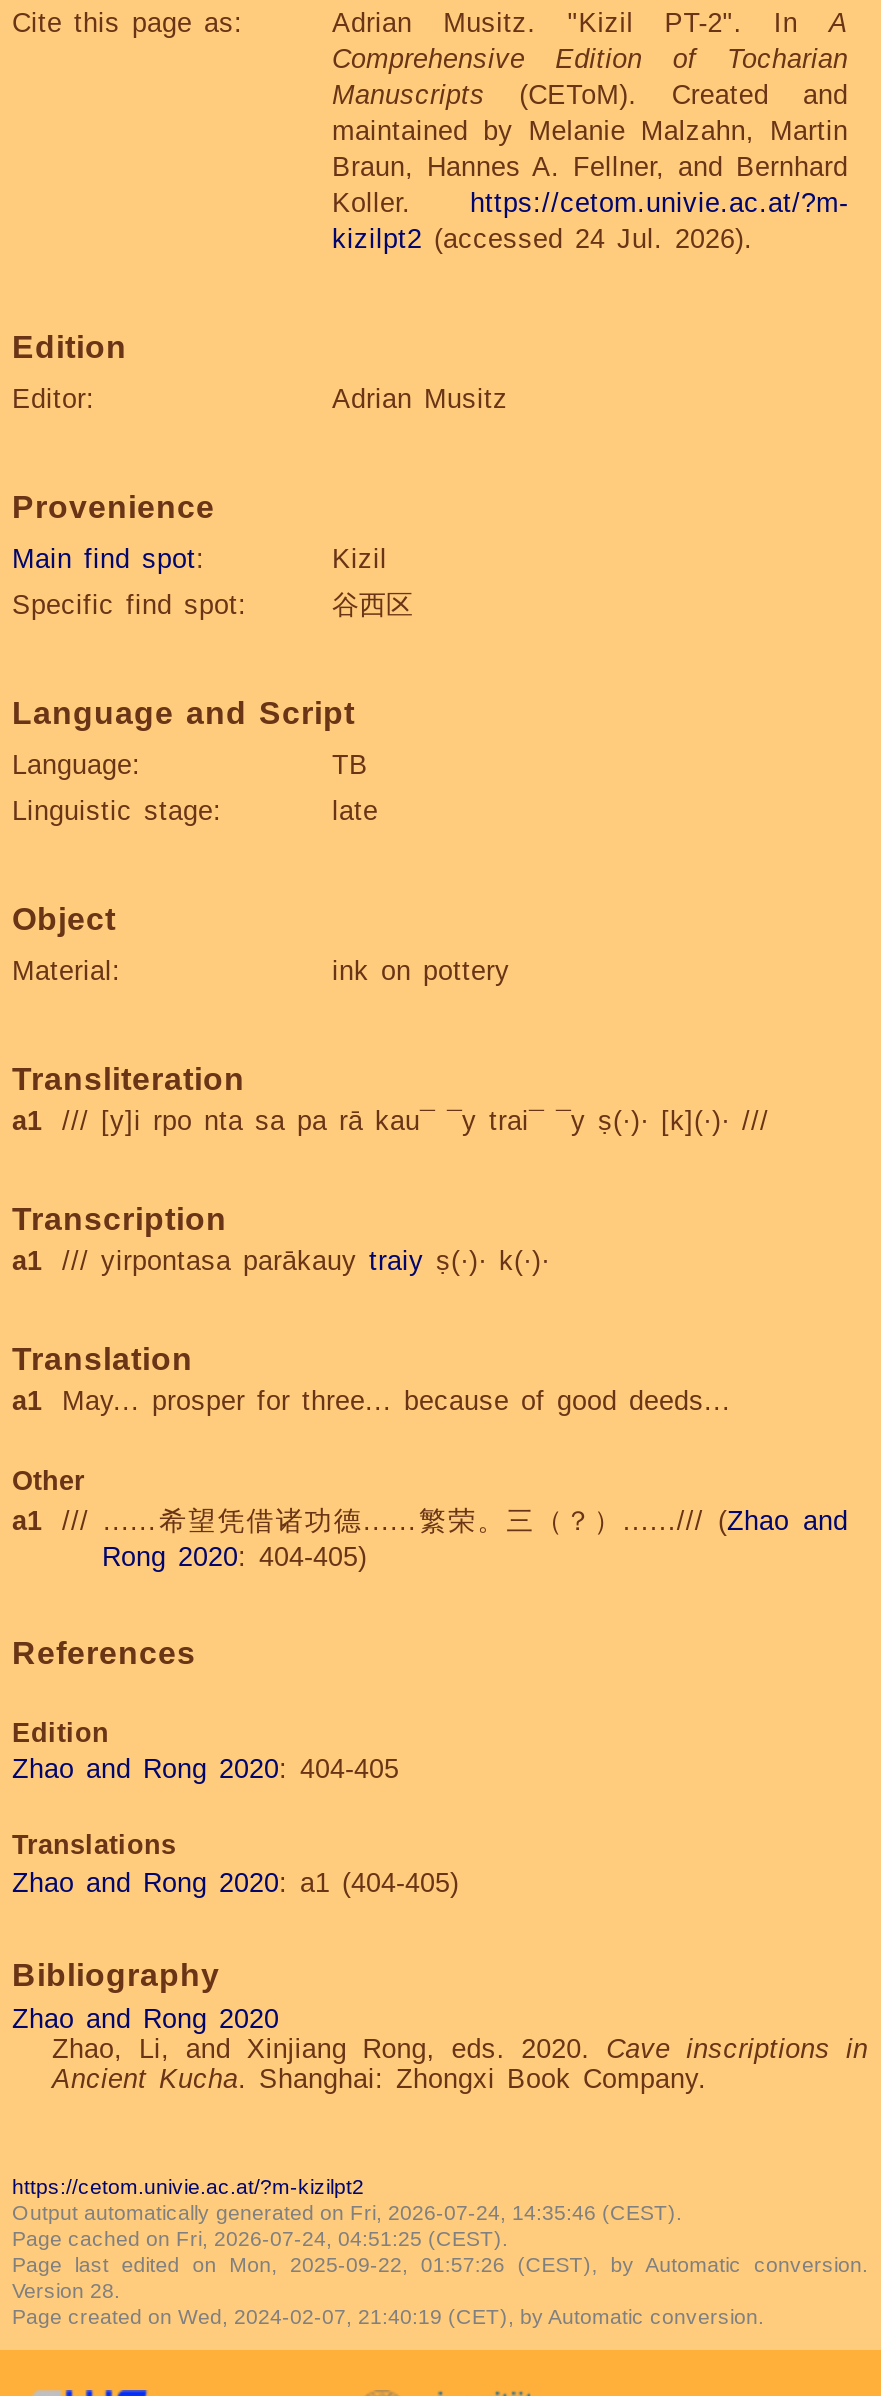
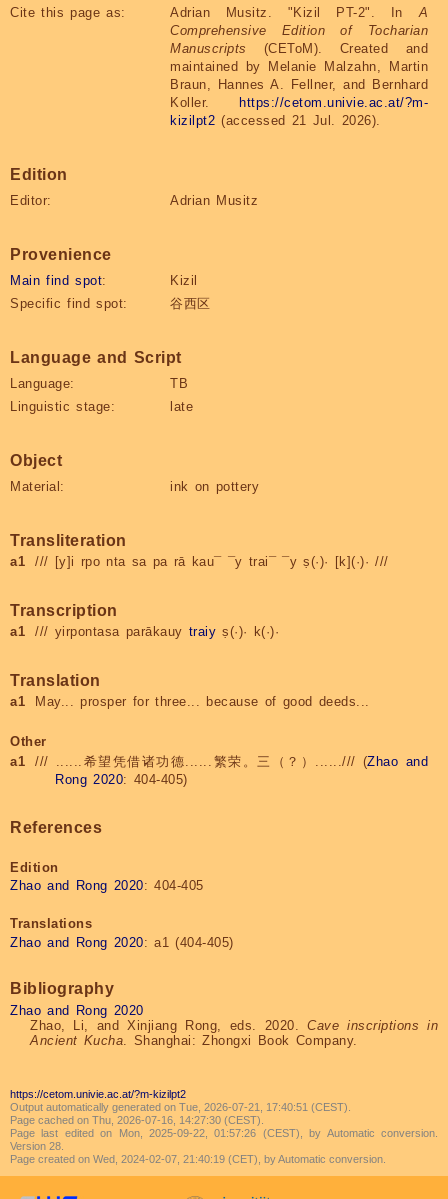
- kizilpt2 (accessed 24 Jul. 2026).
+ kizilpt2 (accessed 21 Jul. 2026).

- Output automatically generated on Fri, 2026-07-24, 14:35:46 (CEST).
+ Output automatically generated on Tue, 2026-07-21, 17:40:51 (CEST).

- Page cached on Fri, 2026-07-24, 04:51:25 (CEST).
+ Page cached on Thu, 2026-07-16, 14:27:30 (CEST).
